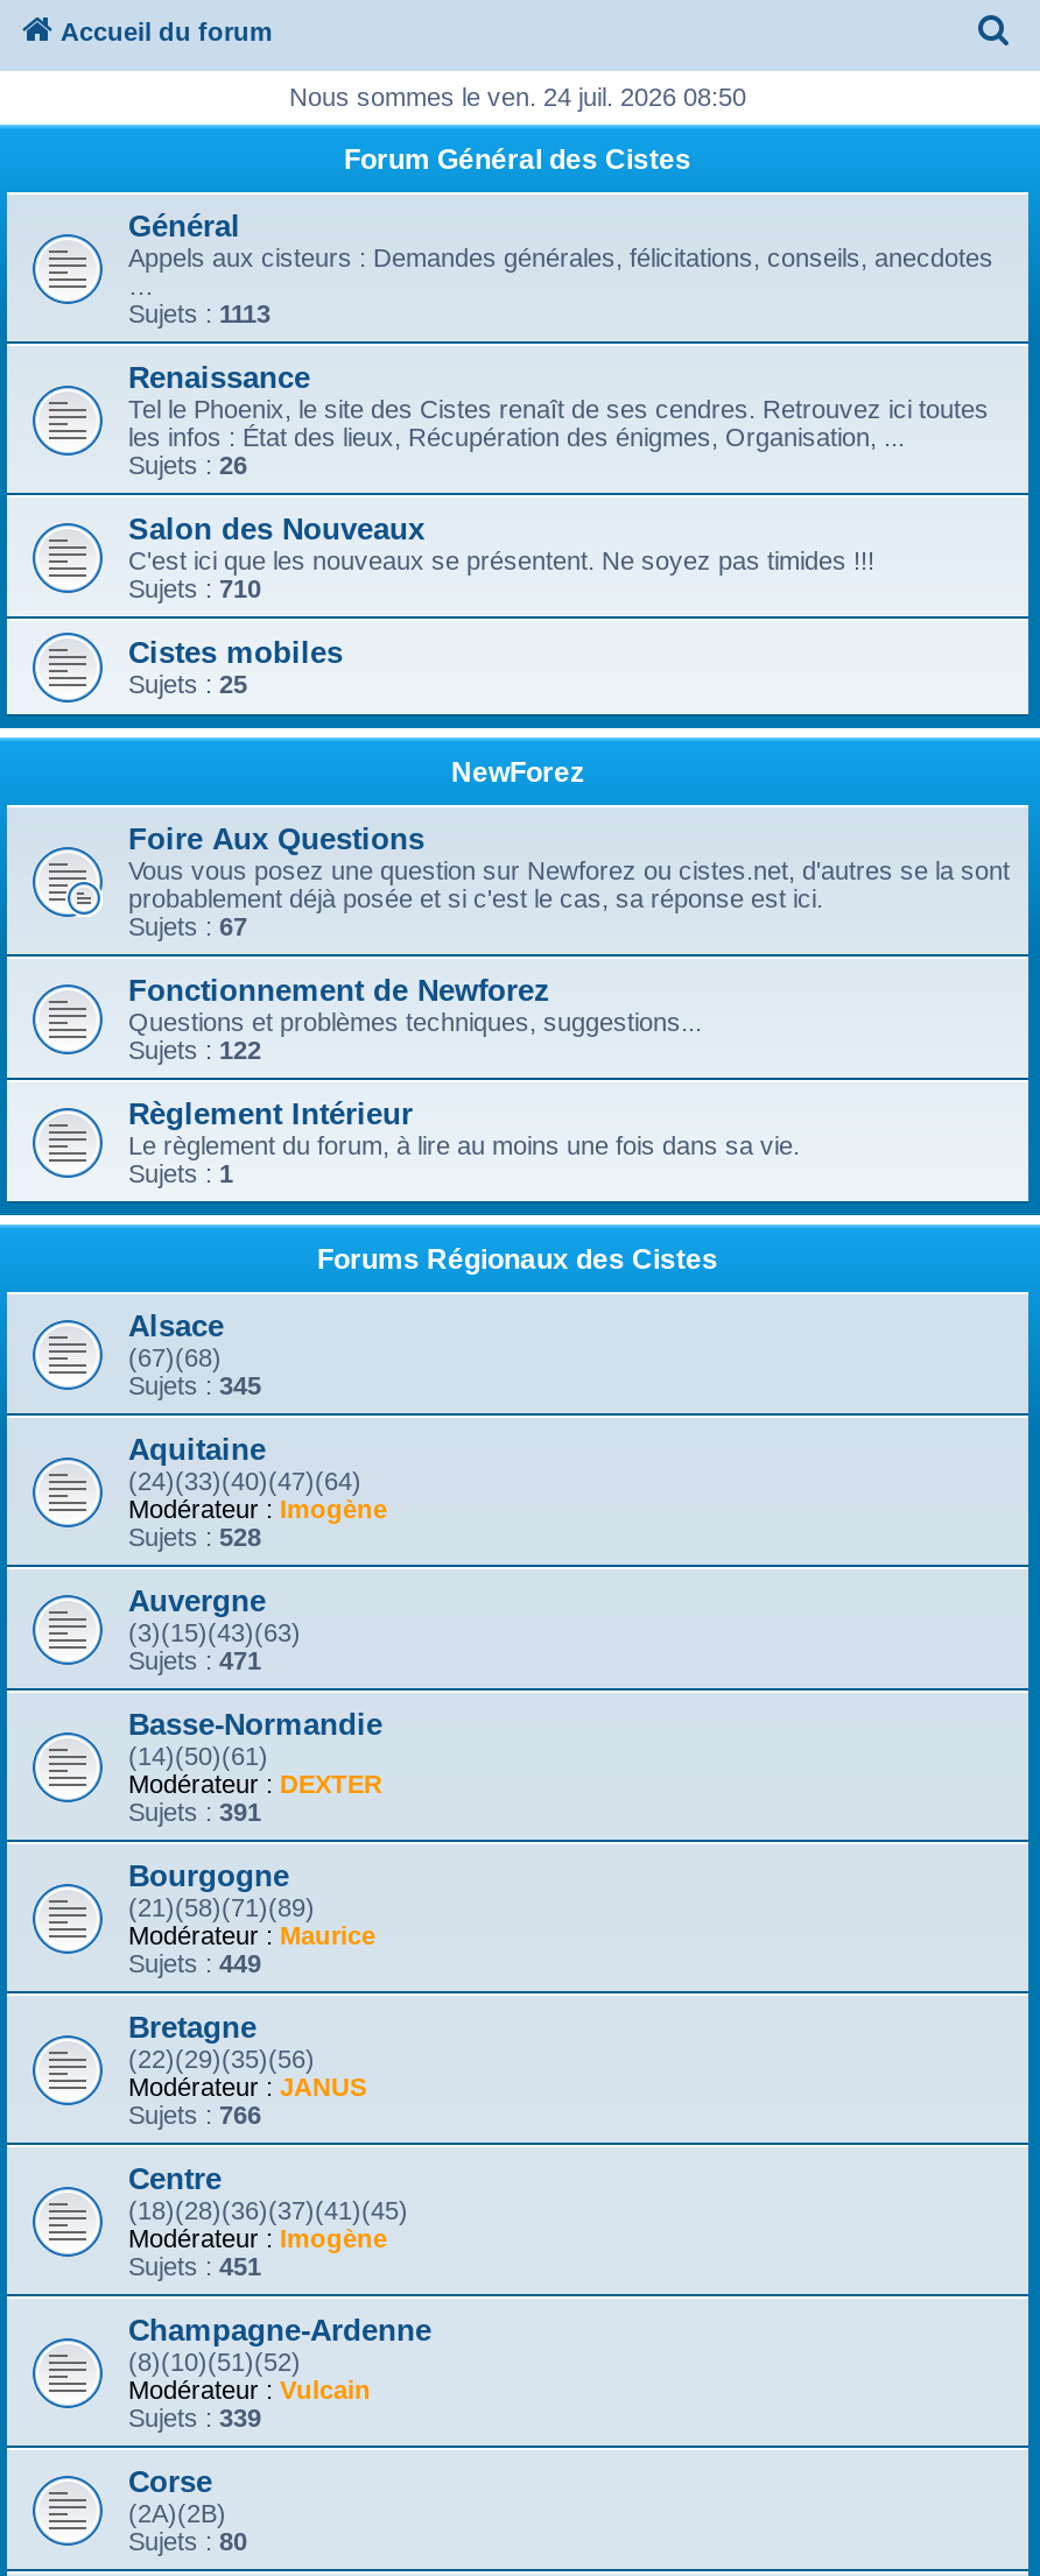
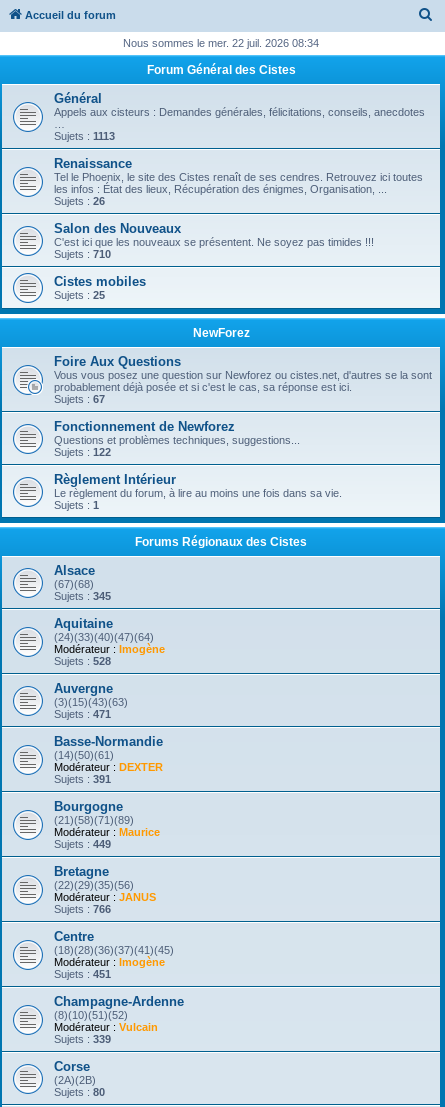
- Nous sommes le ven. 24 juil. 2026 08:50
+ Nous sommes le mer. 22 juil. 2026 08:34
